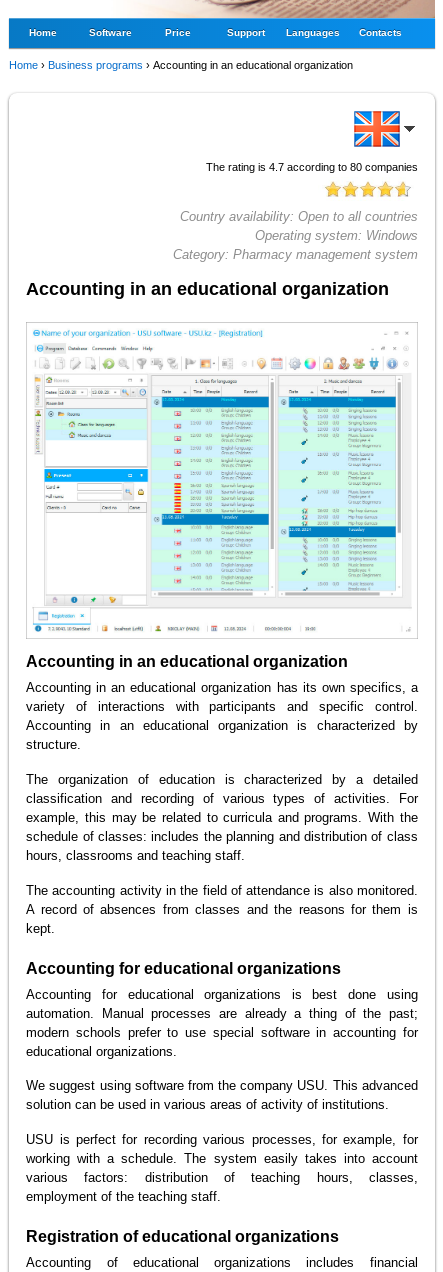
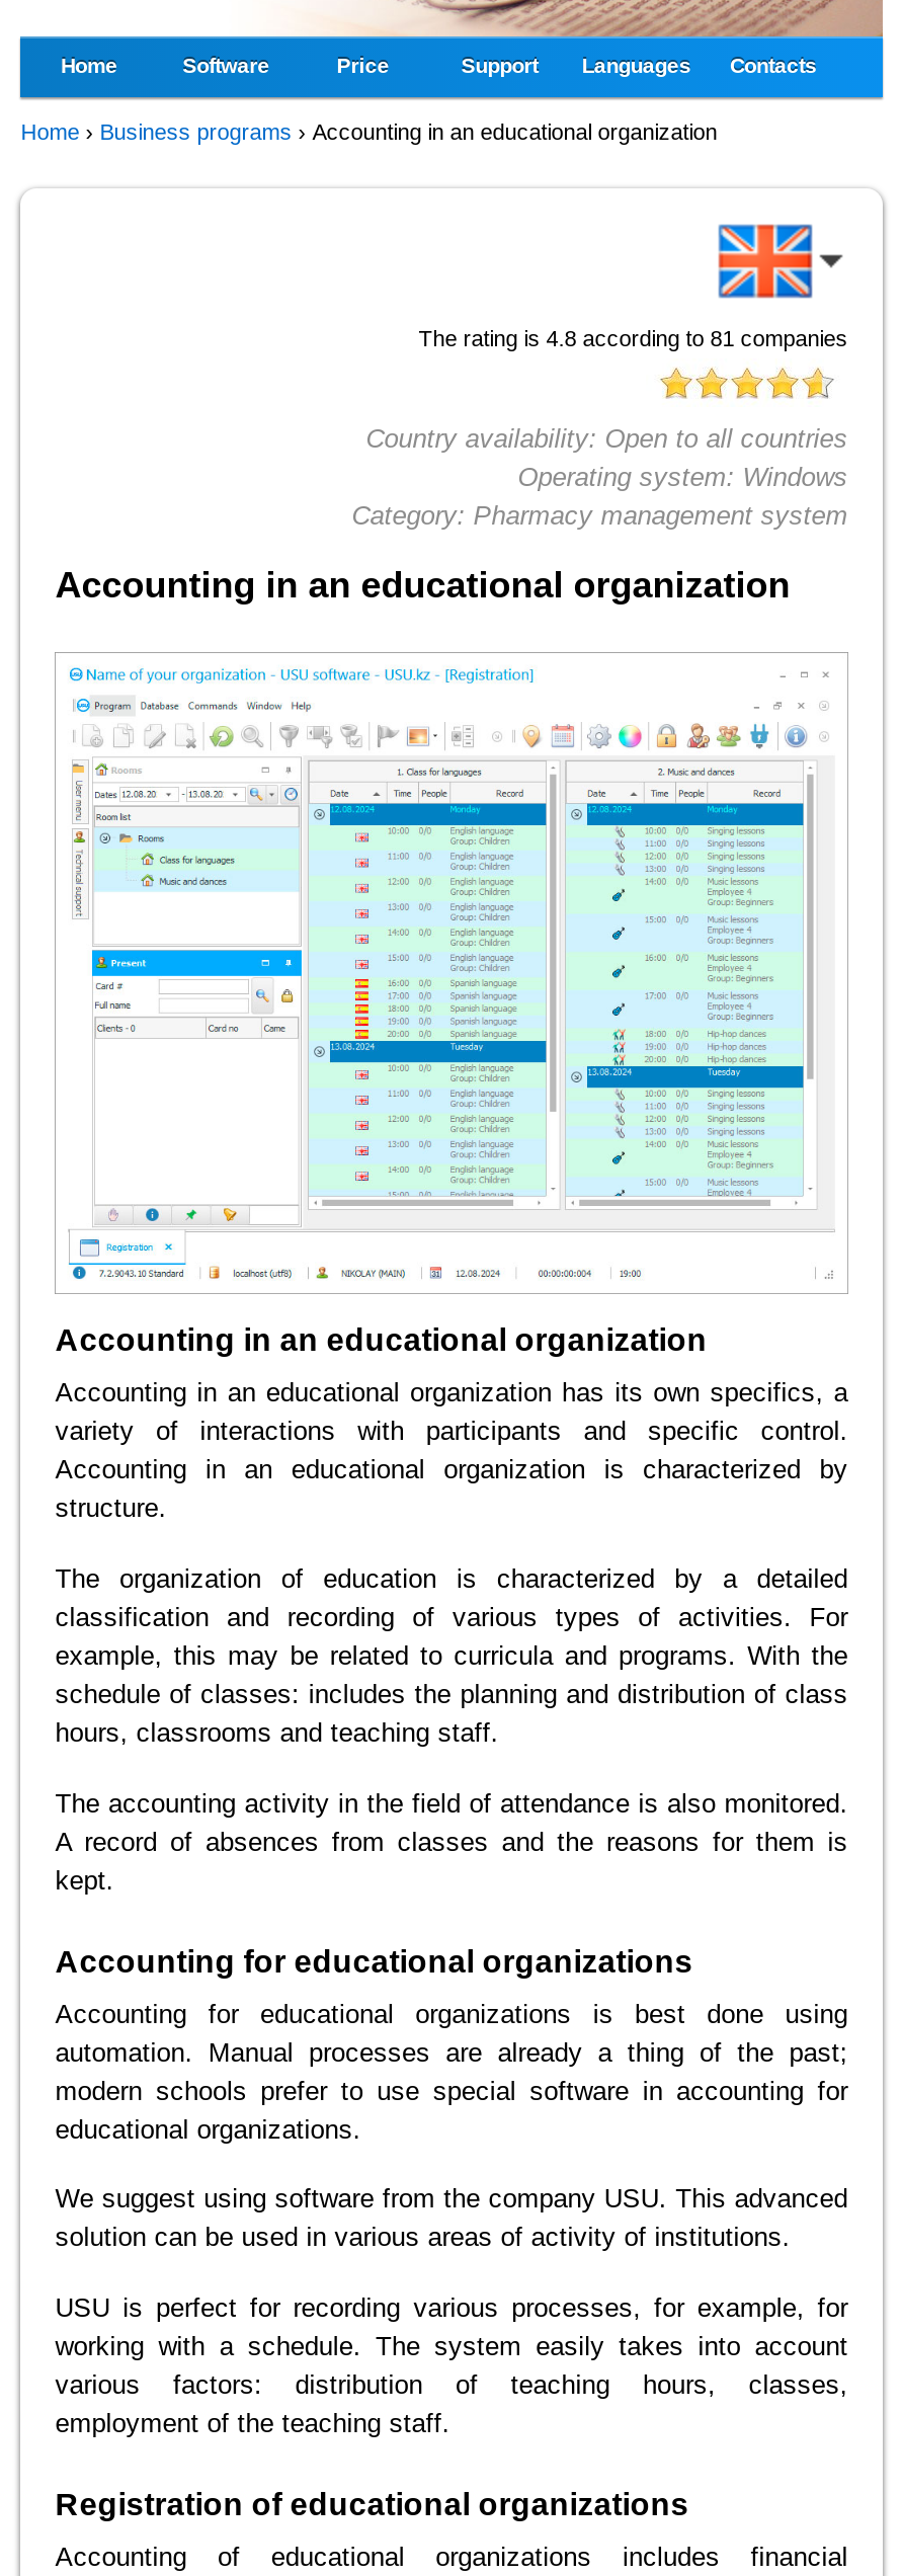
- The rating is 4.7 according to 80 companies
+ The rating is 4.8 according to 81 companies
